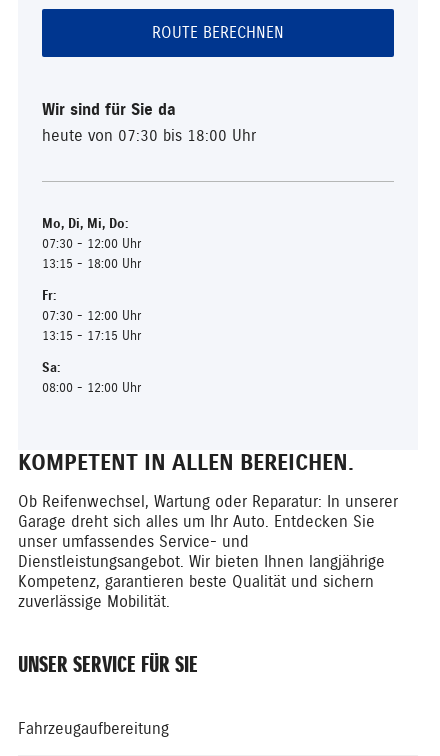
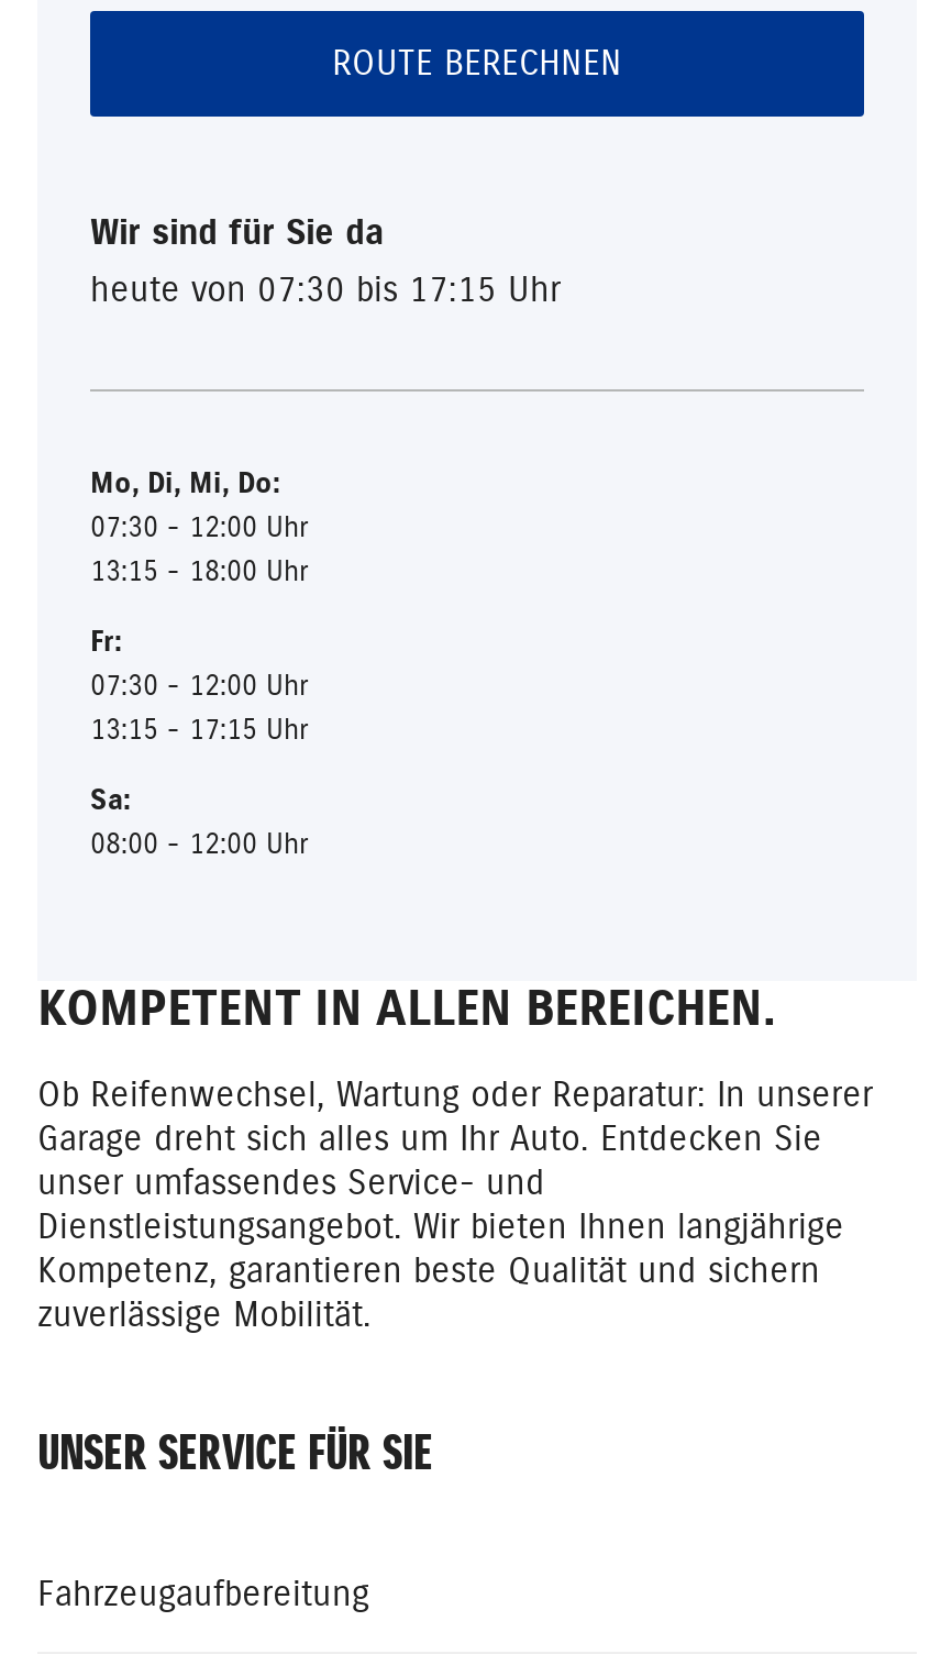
- heute von 07:30 bis 18:00 Uhr
+ heute von 07:30 bis 17:15 Uhr
